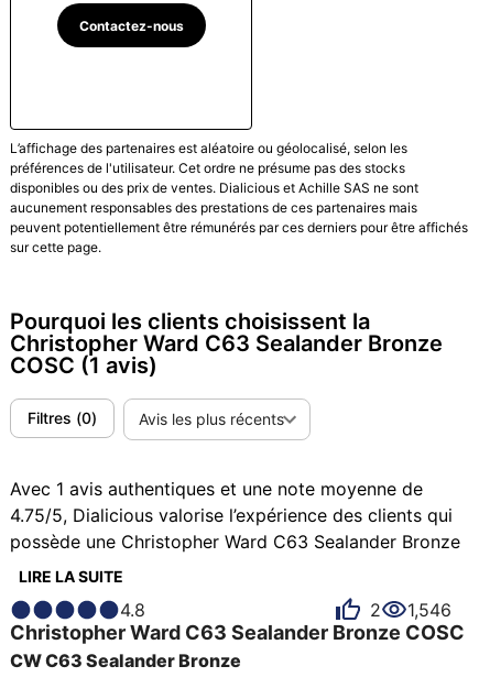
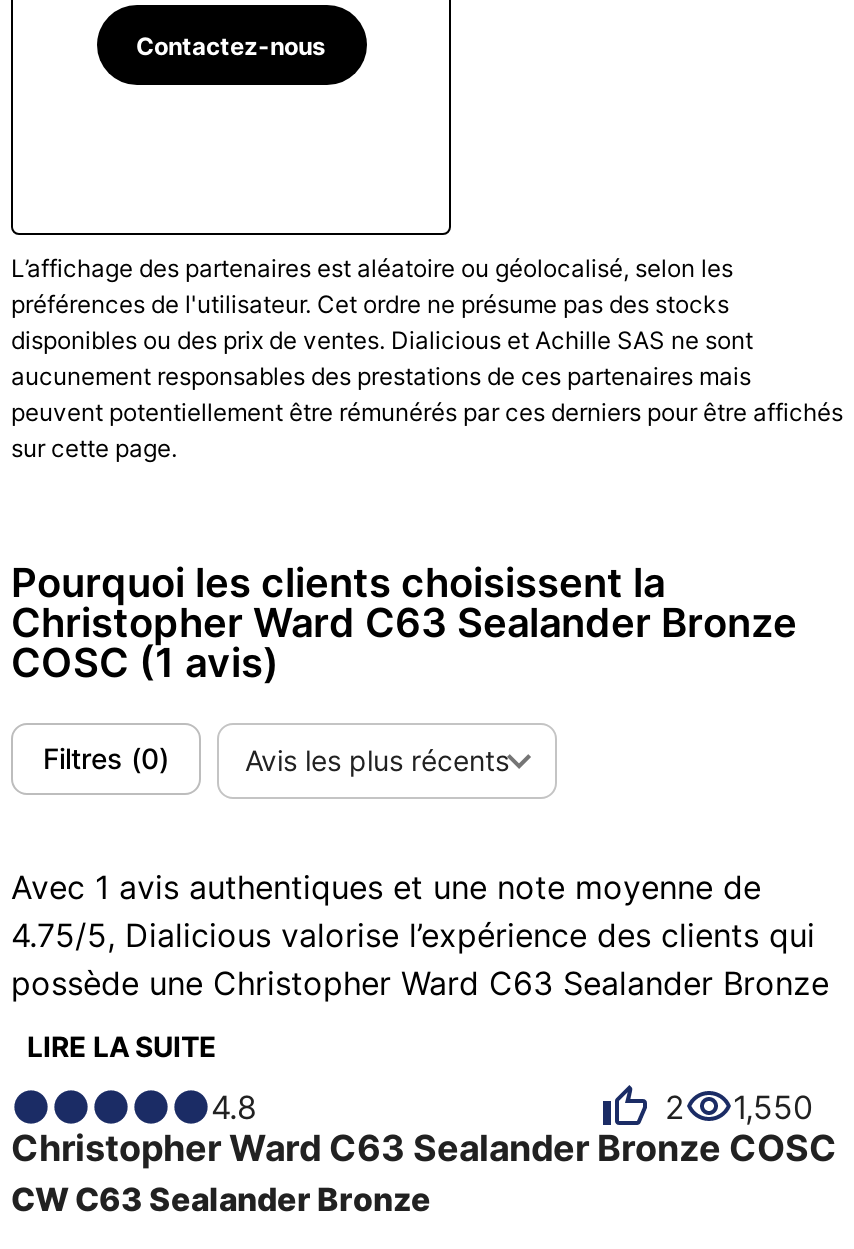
- 1,546
+ 1,550
